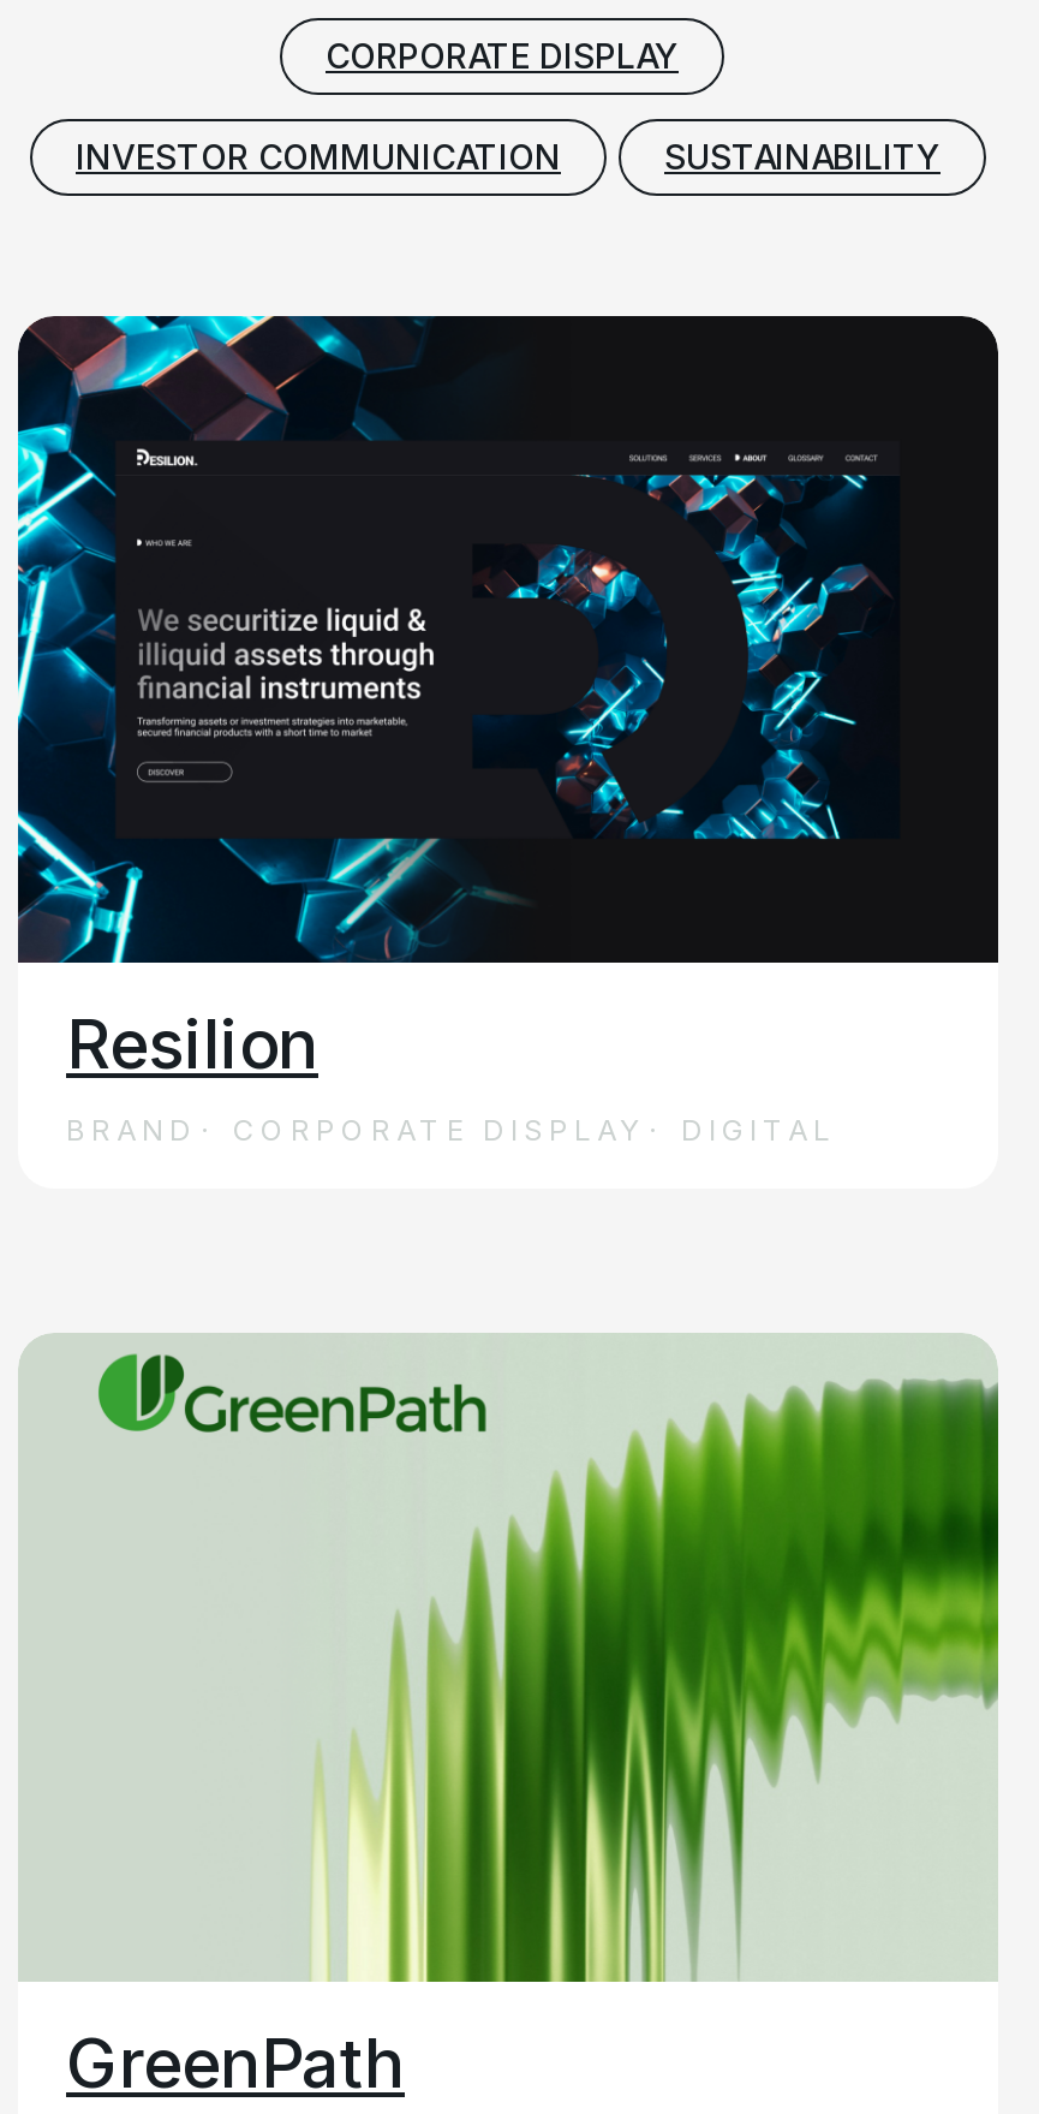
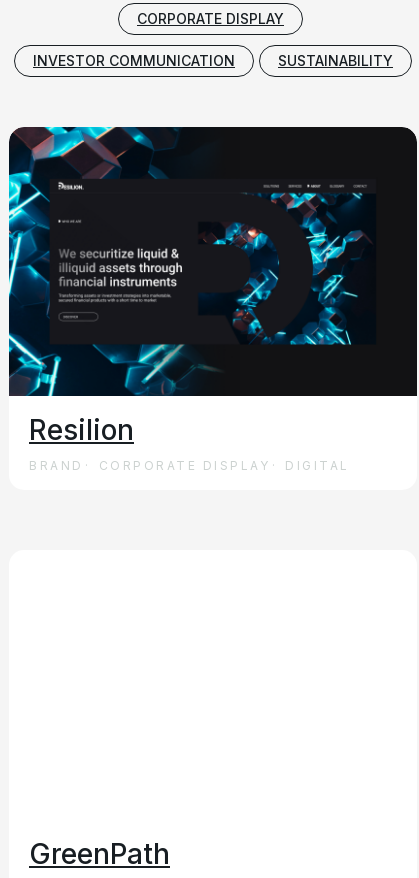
- [image]
